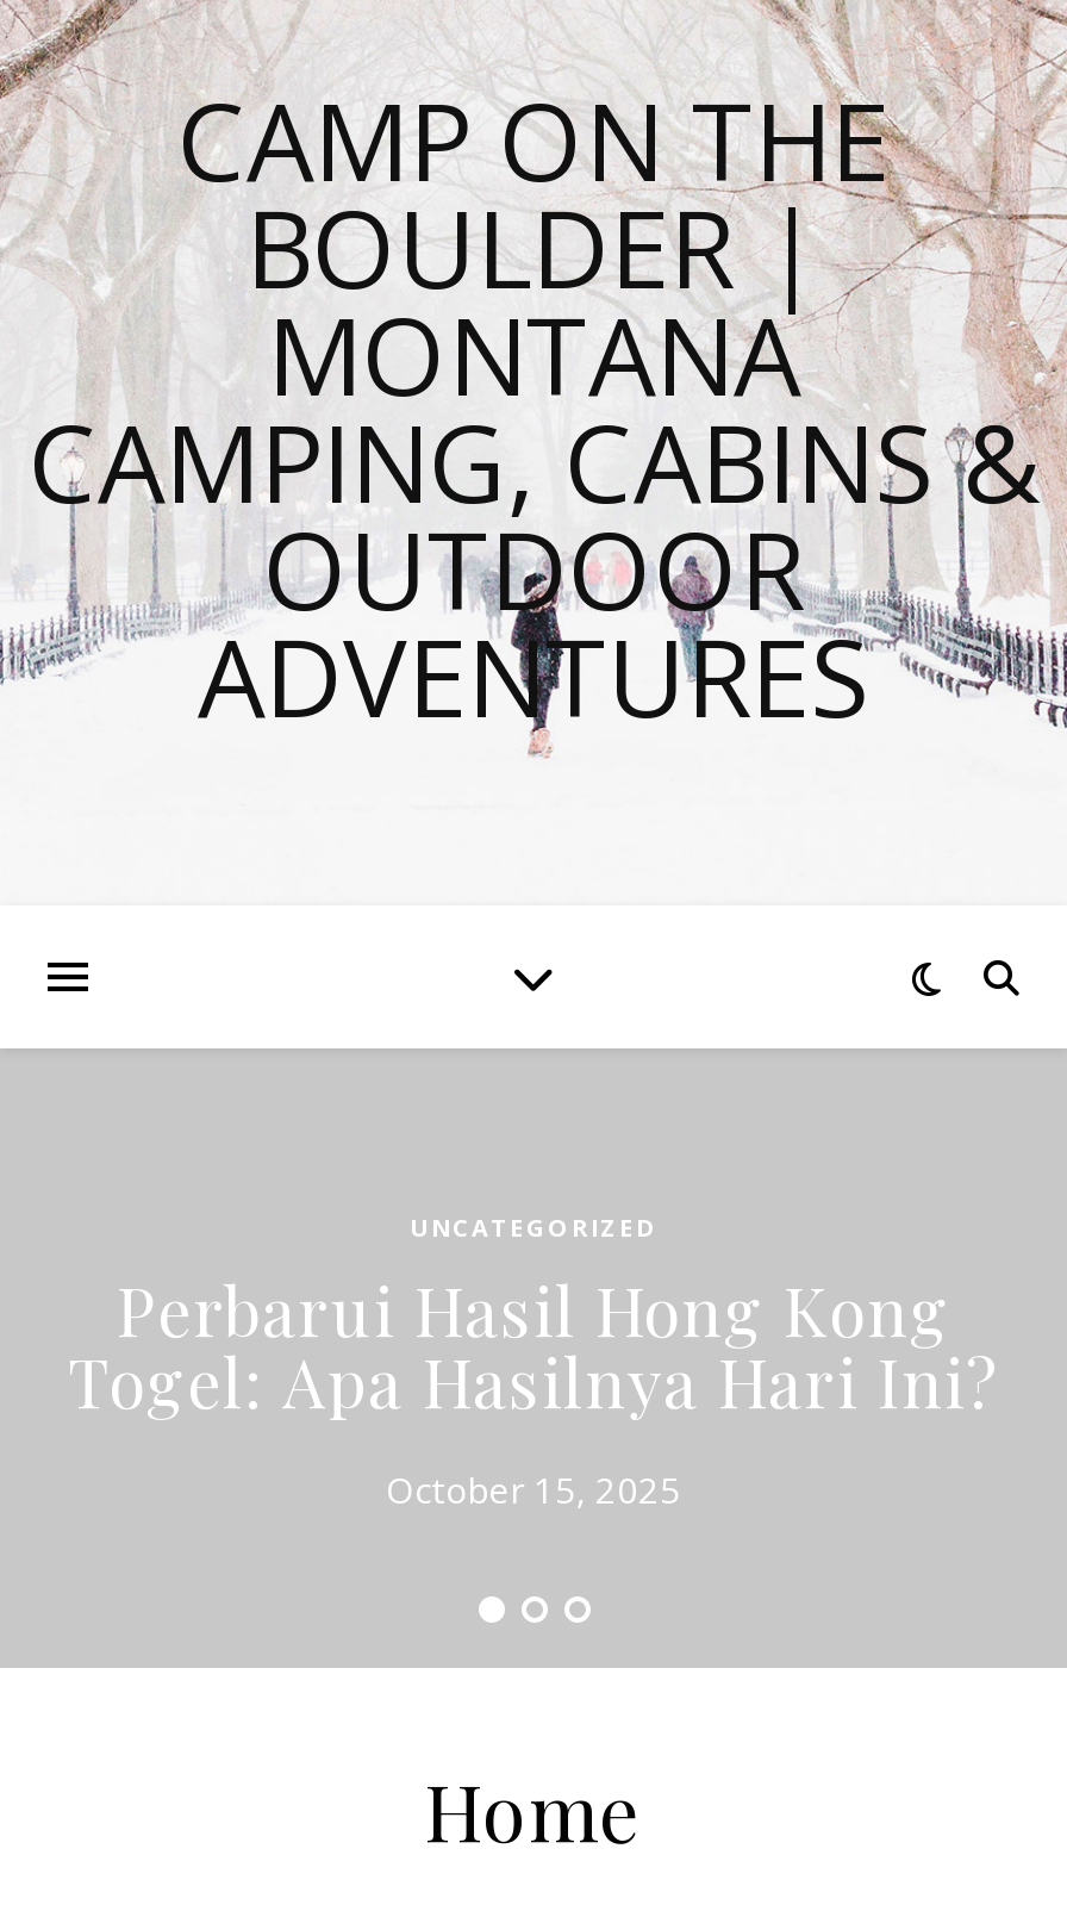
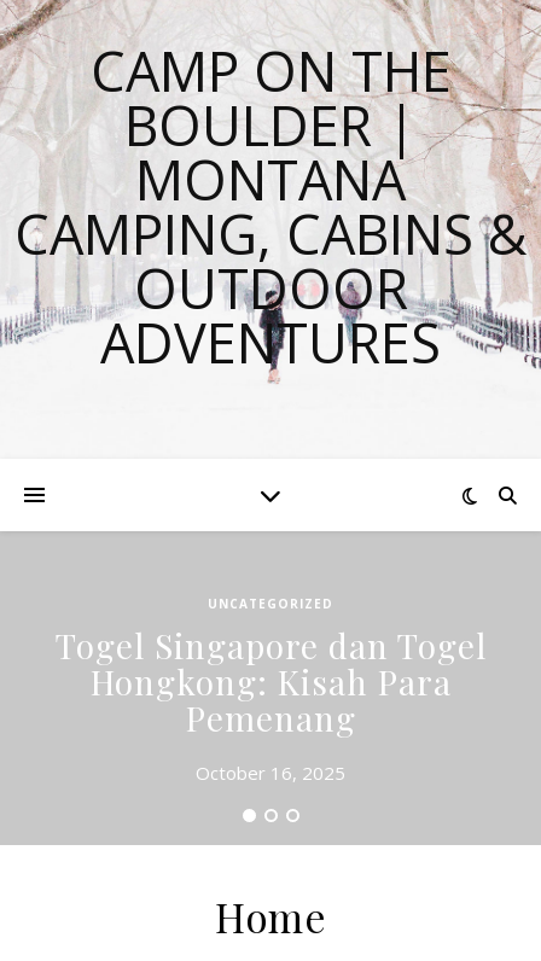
- Perbarui Hasil Hong Kong
- Togel: Apa Hasilnya Hari Ini?
+ Togel Singapore dan Togel
+ Hongkong: Kisah Para
+ Pemenang

- October 15, 2025
+ October 16, 2025
